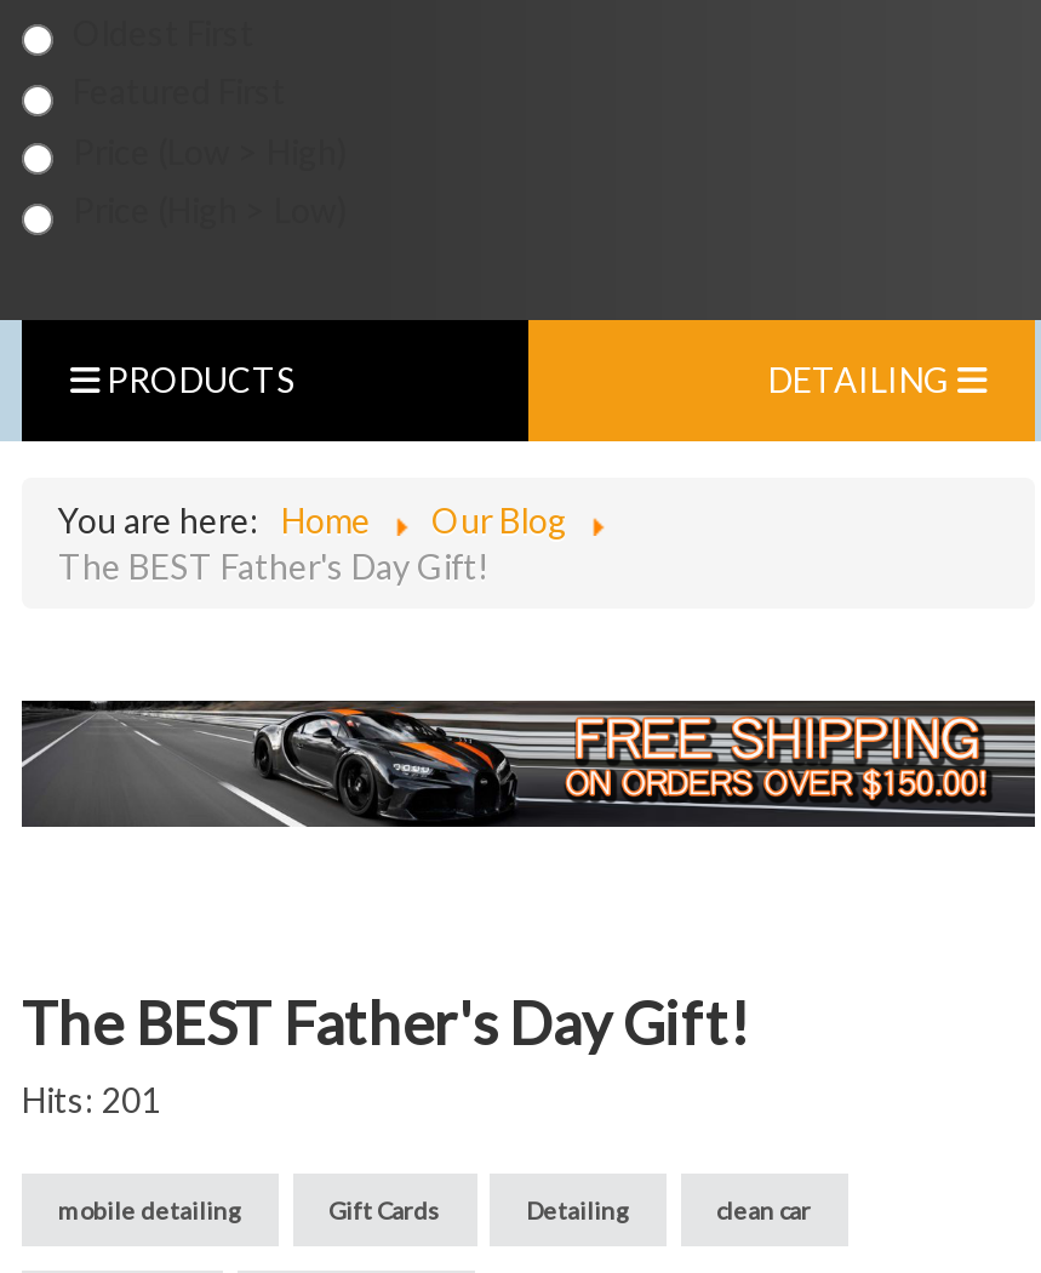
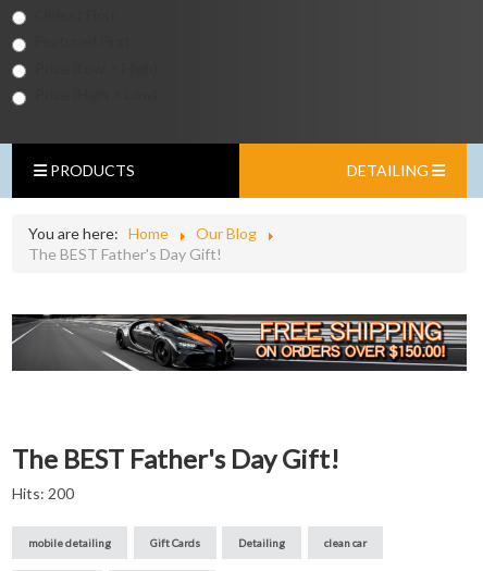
- Hits: 201
+ Hits: 200
